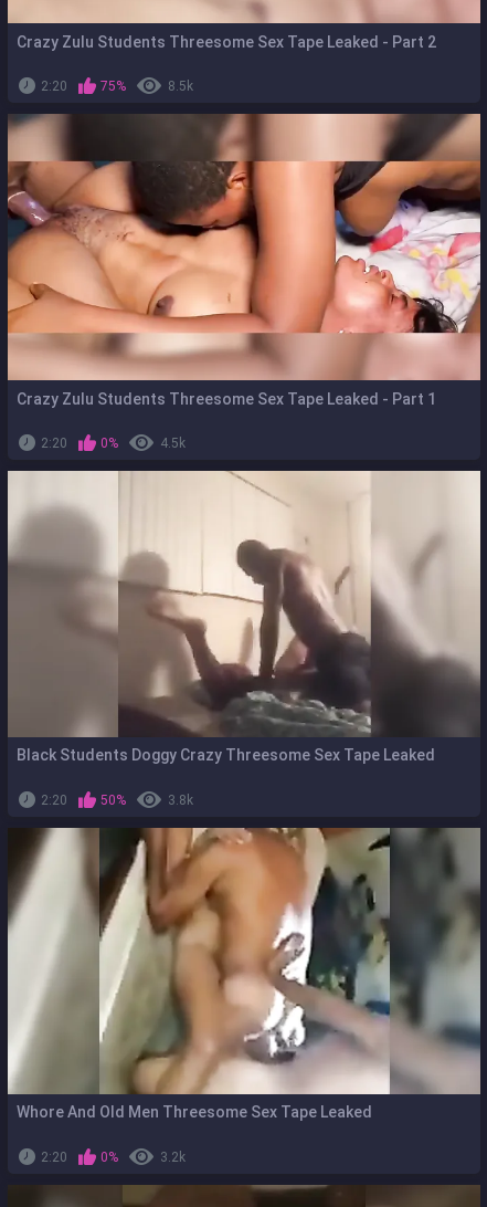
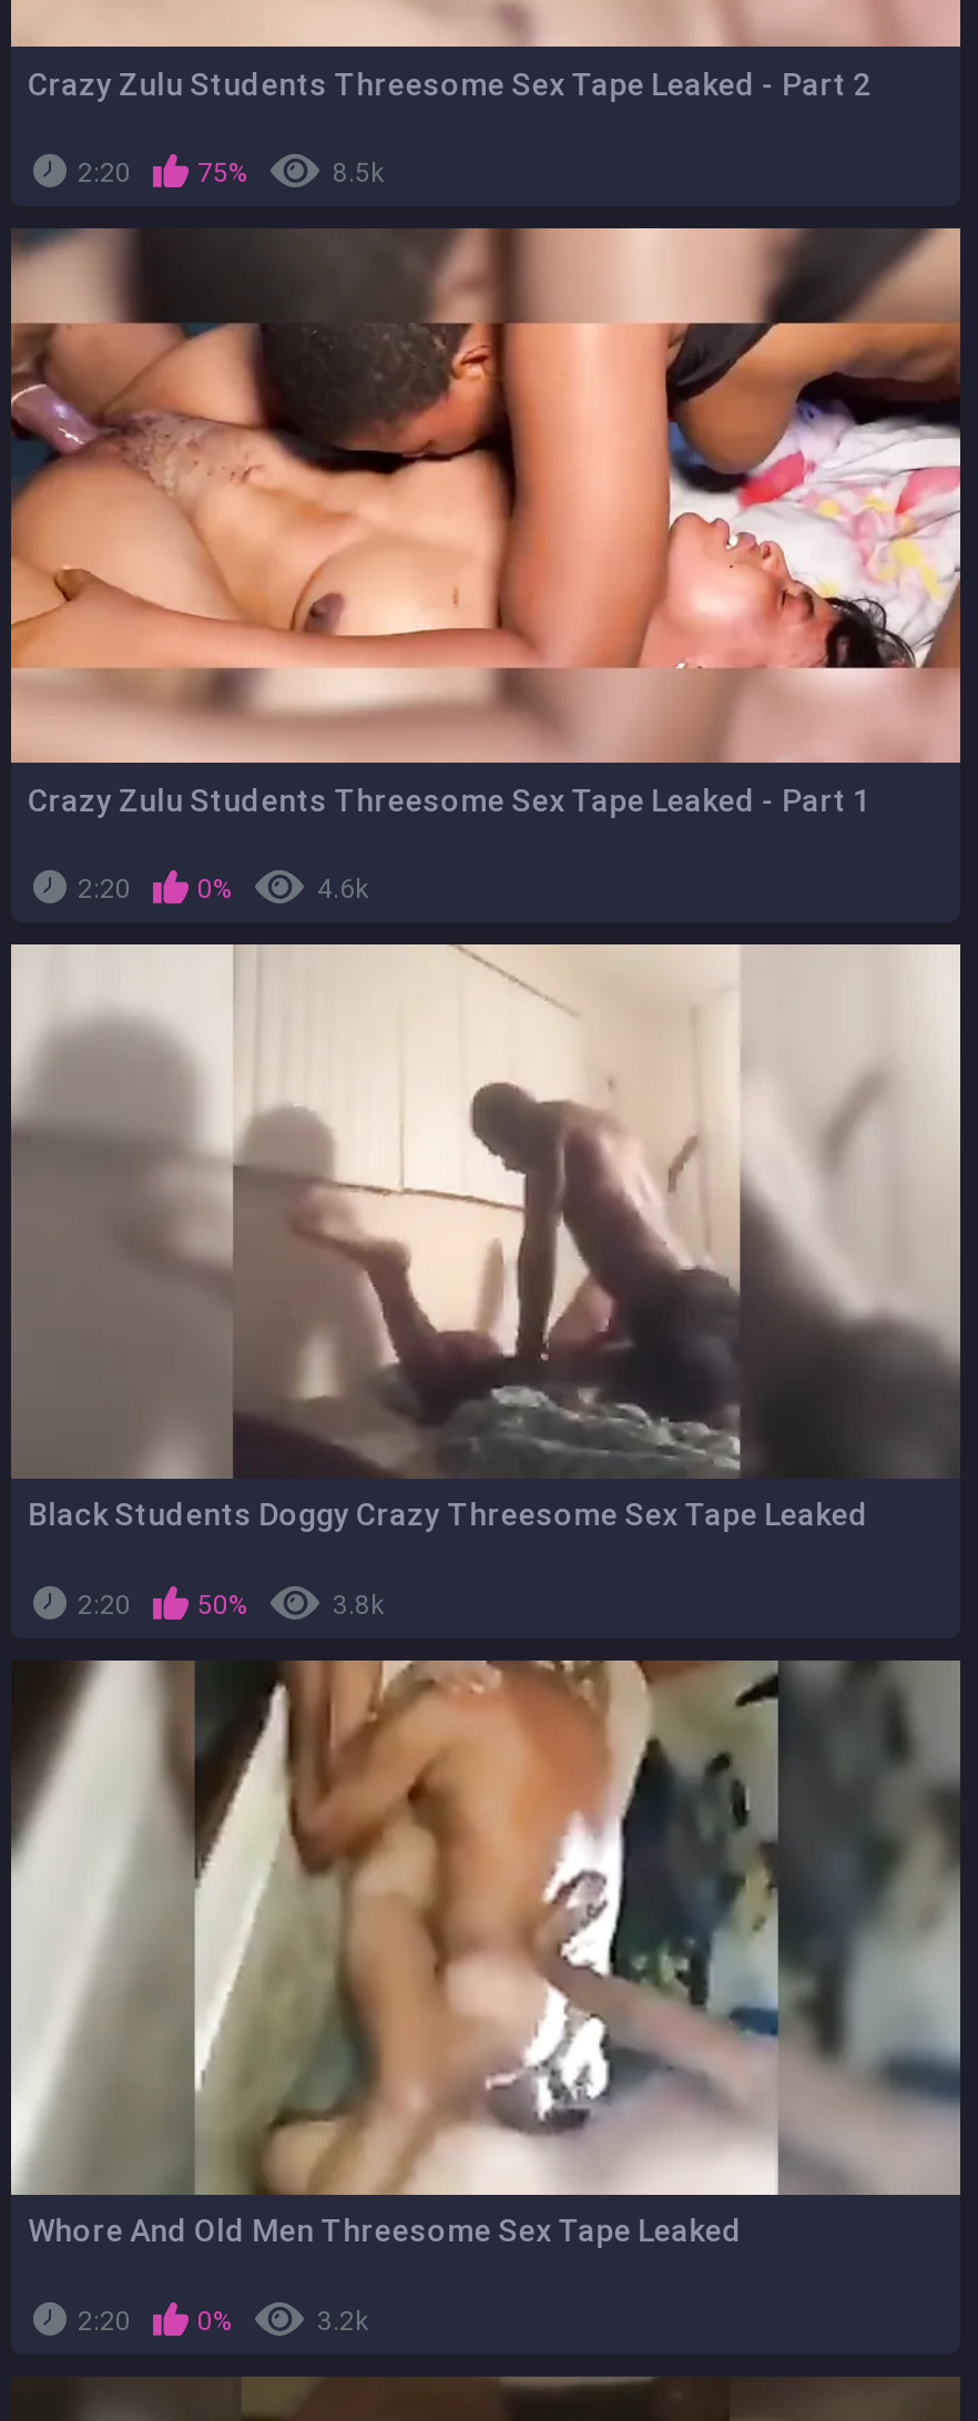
- 4.5k
+ 4.6k
